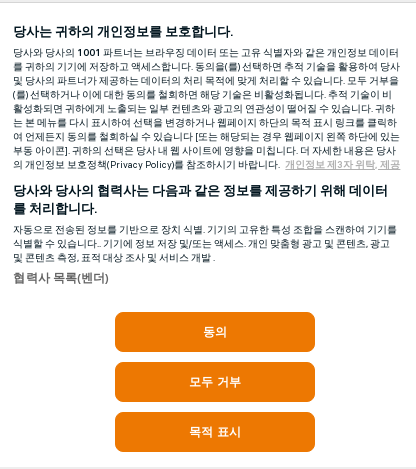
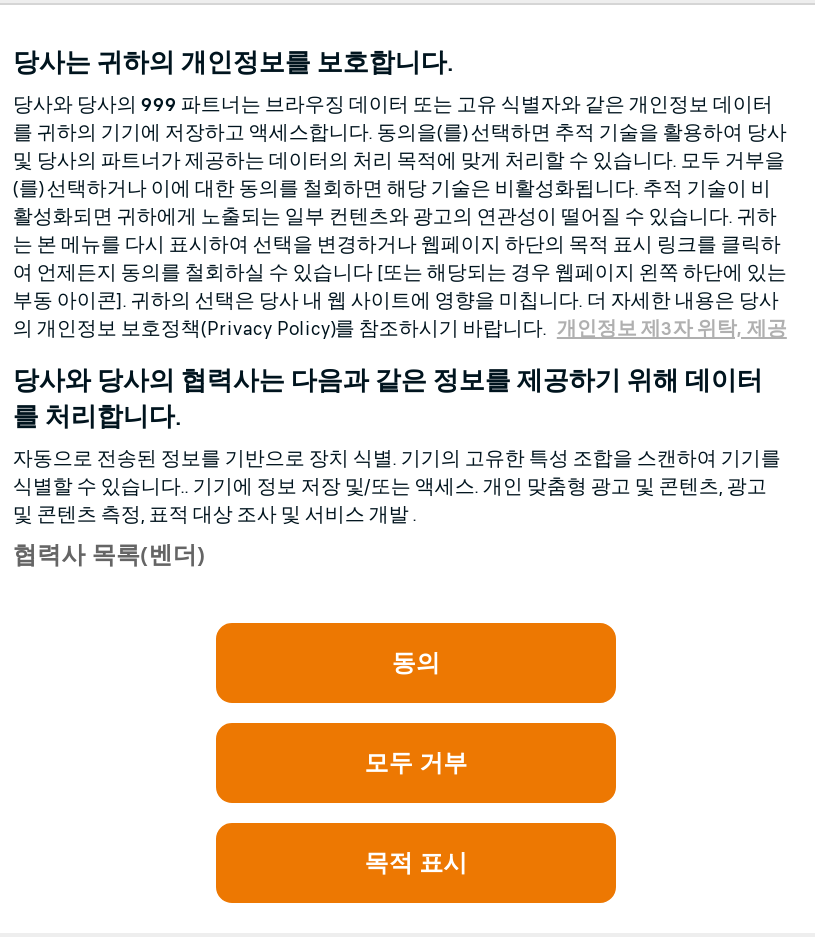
- 당사와 당사의 1001 파트너는 브라우징 데이터 또는 고유 식별자와 같은 개인정보 데이터
+ 당사와 당사의 999 파트너는 브라우징 데이터 또는 고유 식별자와 같은 개인정보 데이터
